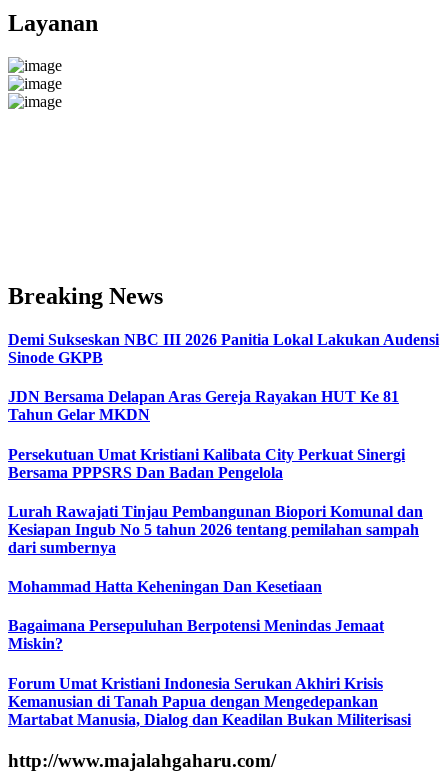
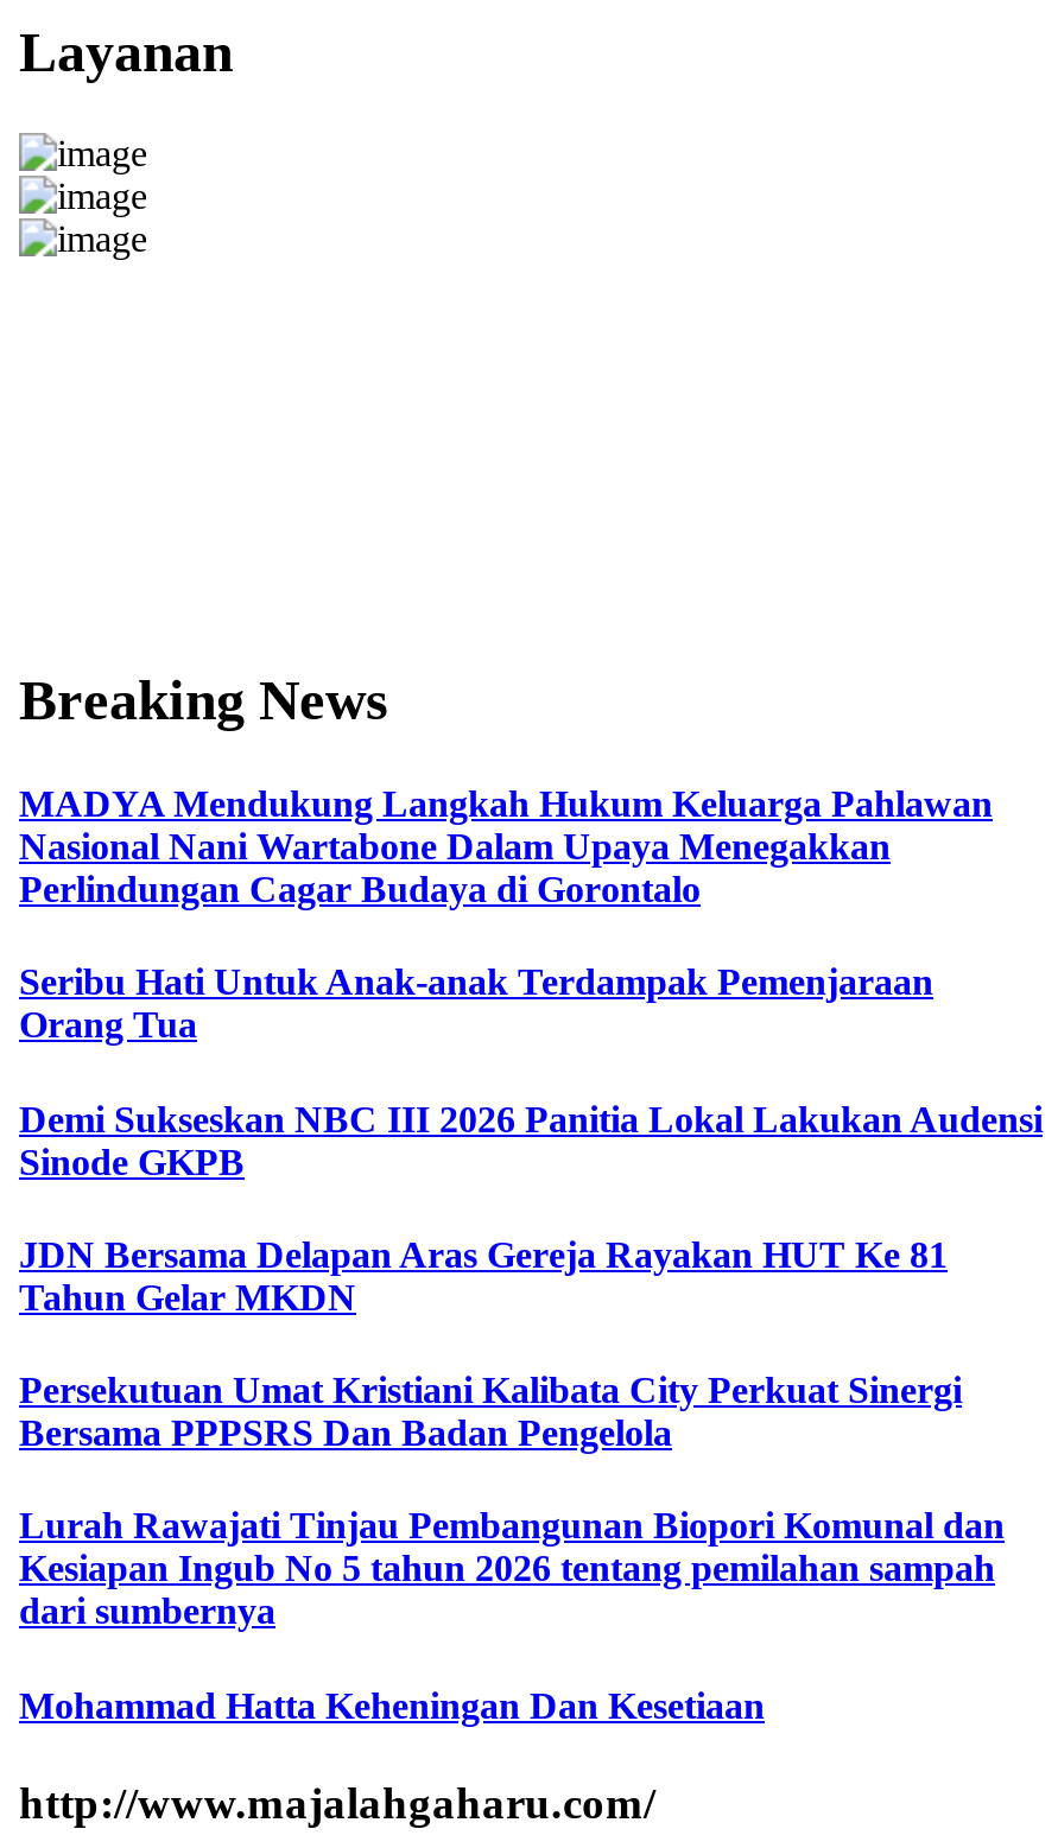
+ MADYA Mendukung Langkah Hukum Keluarga Pahlawan
+ Nasional Nani Wartabone Dalam Upaya Menegakkan
+ Perlindungan Cagar Budaya di Gorontalo
+ Seribu Hati Untuk Anak-anak Terdampak Pemenjaraan
+ Orang Tua

moved down: Demi Sukseskan NBC III 2026 Panitia Lokal Lakukan Audensi | Sinode GKPB | JDN Bersama Delapan Aras Gereja Rayakan HUT Ke 81 | ... | dari sumbernya | Mohammad Hatta Keheningan Dan Kesetiaan

- Bagaimana Persepuluhan Berpotensi Menindas Jemaat
- Miskin?
- Forum Umat Kristiani Indonesia Serukan Akhiri Krisis
- Kemanusian di Tanah Papua dengan Mengedepankan
- Martabat Manusia, Dialog dan Keadilan Bukan Militerisasi
